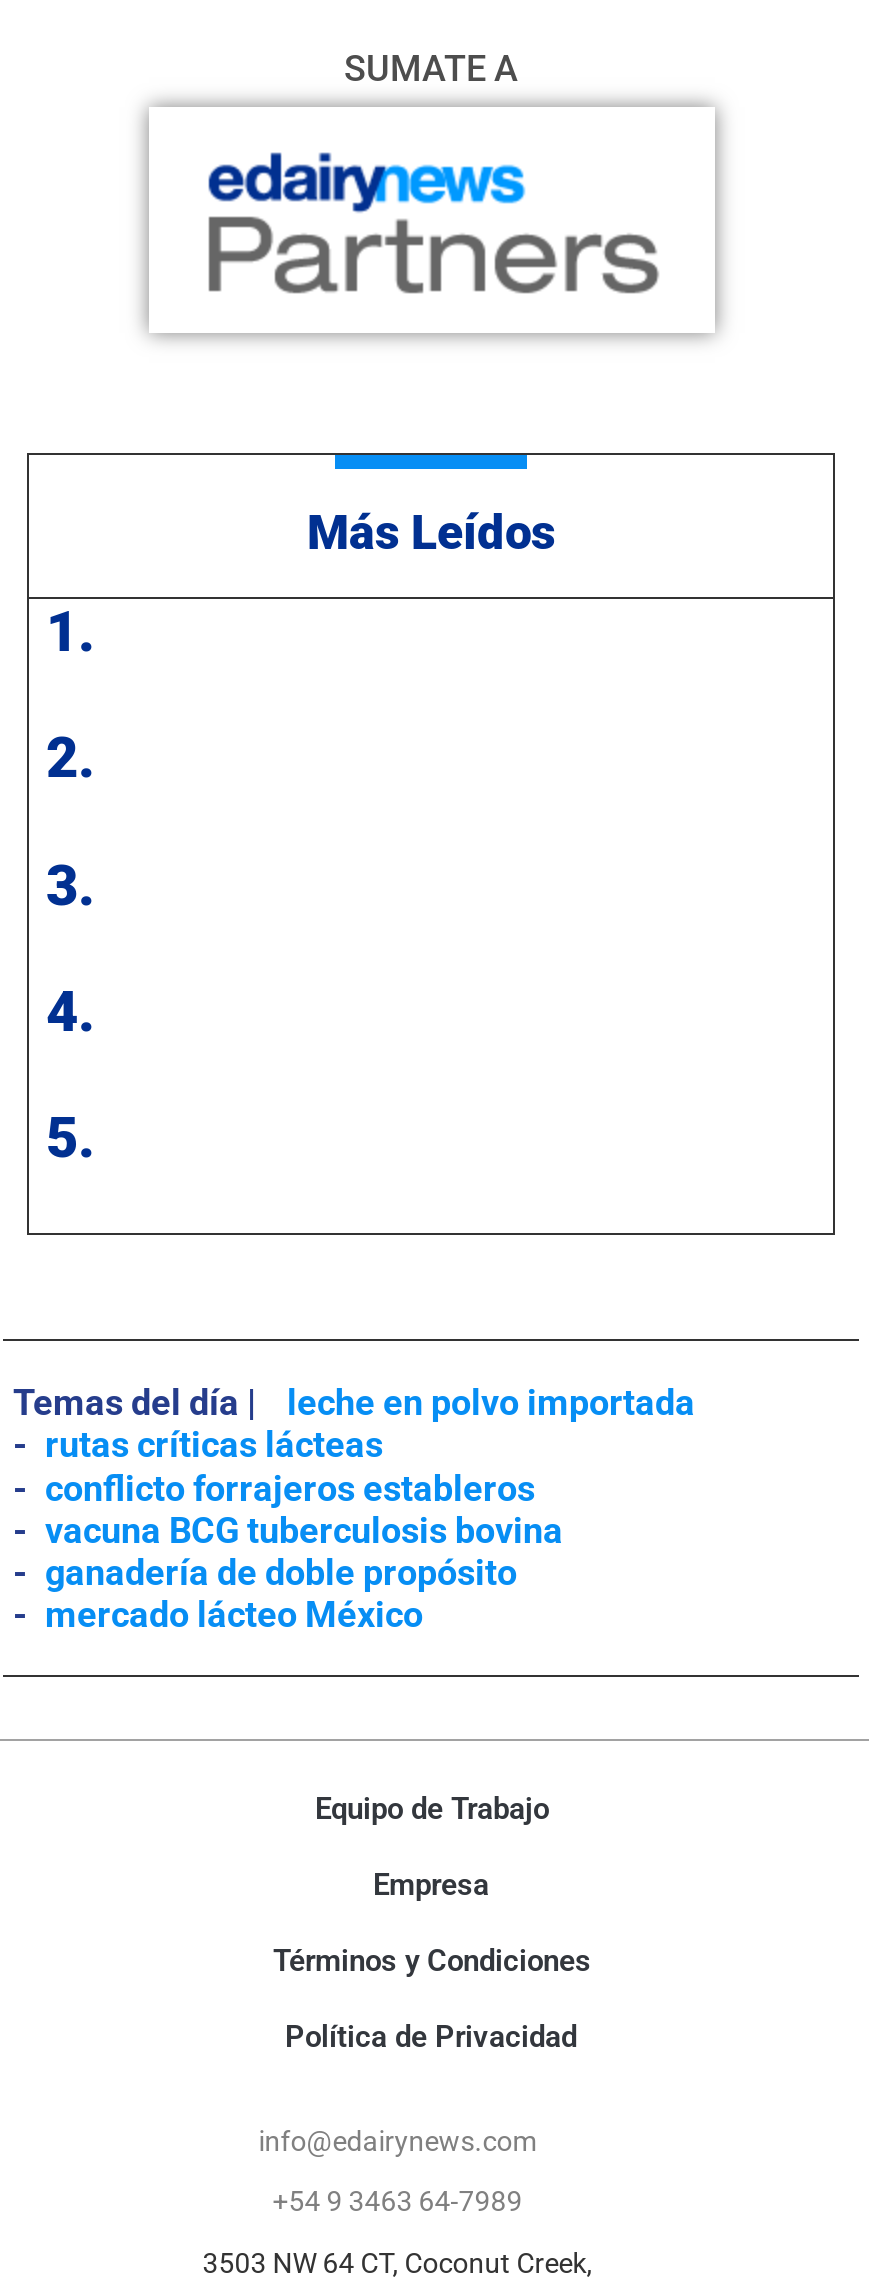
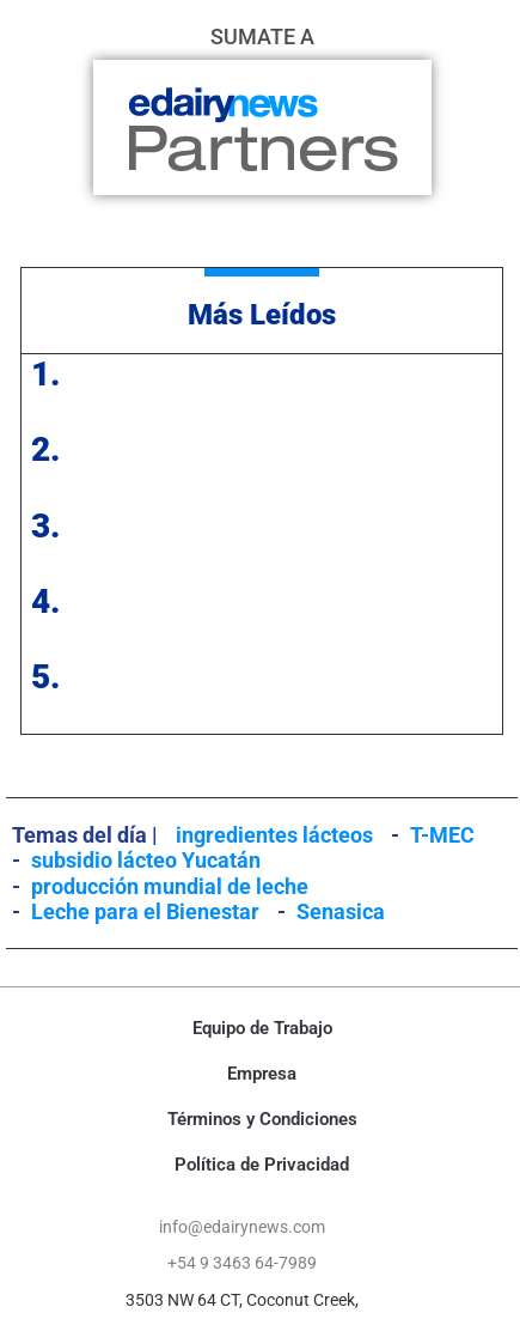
- leche en polvo importada
- - rutas críticas lácteas
- - conflicto forrajeros estableros
- - vacuna BCG tuberculosis bovina
- - ganadería de doble propósito
- - mercado lácteo México
+ ingredientes lácteos
+ - T-MEC
+ - subsidio lácteo Yucatán
+ - producción mundial de leche
+ - Leche para el Bienestar
+ - Senasica
